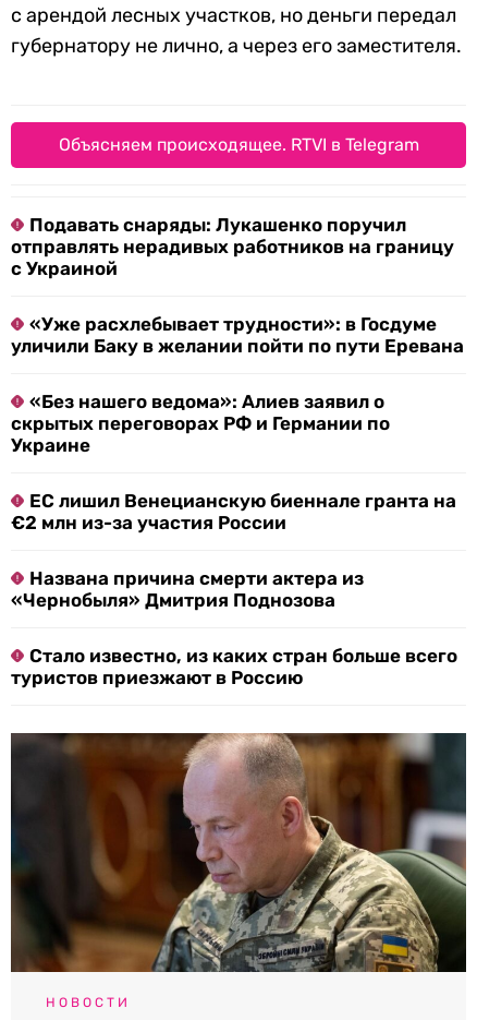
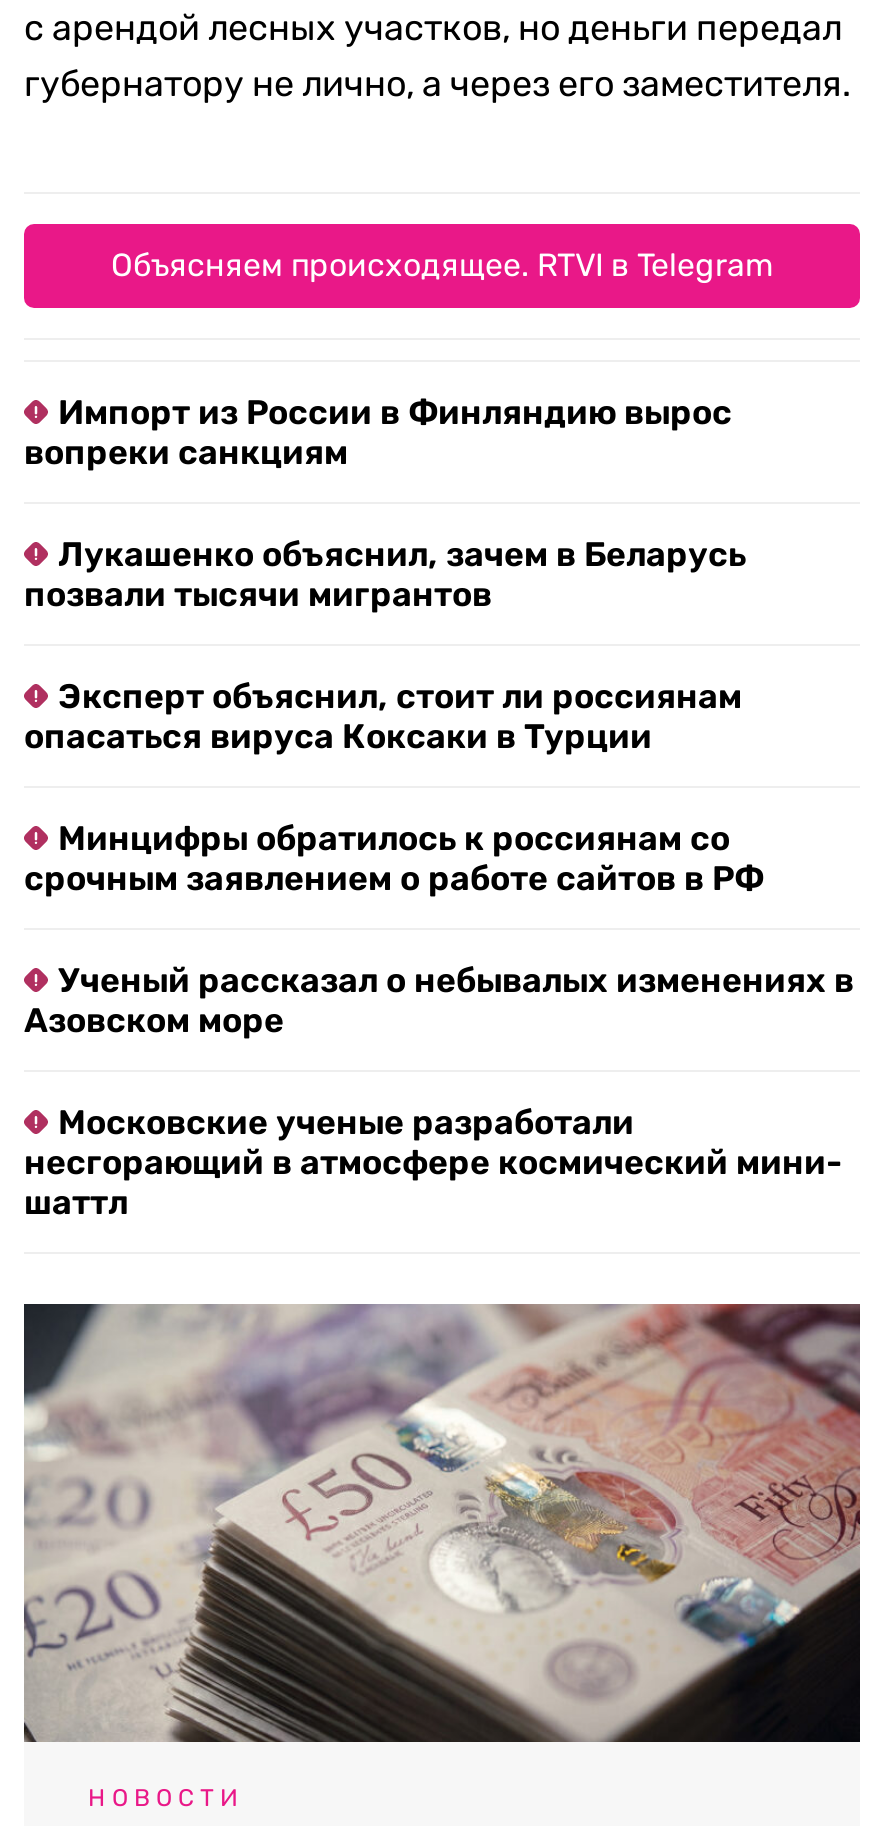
- Подавать снаряды: Лукашенко поручил
- отправлять нерадивых работников на границу
- с Украиной
+ Импорт из России в Финляндию вырос
+ вопреки санкциям

- «Уже расхлебывает трудности»: в Госдуме
- уличили Баку в желании пойти по пути Еревана
+ Лукашенко объяснил, зачем в Беларусь
+ позвали тысячи мигрантов

- «Без нашего ведома»: Алиев заявил о
- скрытых переговорах РФ и Германии по
- Украине
+ Эксперт объяснил, стоит ли россиянам
+ опасаться вируса Коксаки в Турции

- ЕС лишил Венецианскую биеннале гранта на
- €2 млн из-за участия России
+ Минцифры обратилось к россиянам со
+ срочным заявлением о работе сайтов в РФ

- Названа причина смерти актера из
- «Чернобыля» Дмитрия Поднозова
+ Ученый рассказал о небывалых изменениях в
+ Азовском море

- Стало известно, из каких стран больше всего
- туристов приезжают в Россию
+ Московские ученые разработали
+ несгорающий в атмосфере космический мини-
+ шаттл

- [image]
+ [image]
